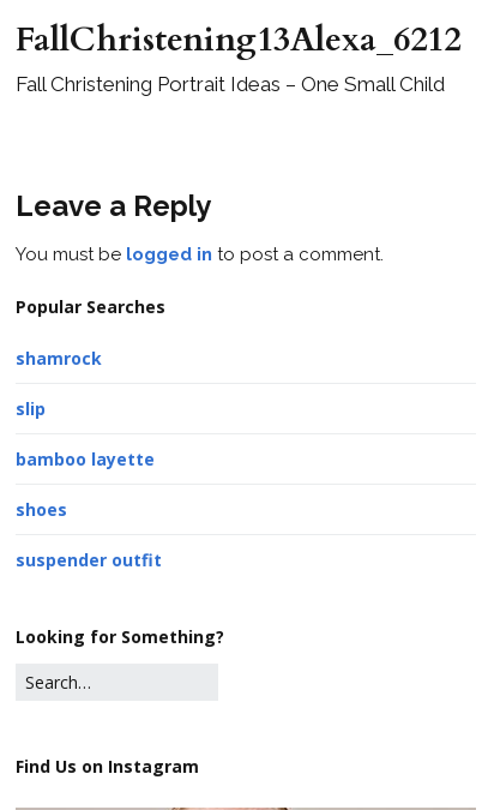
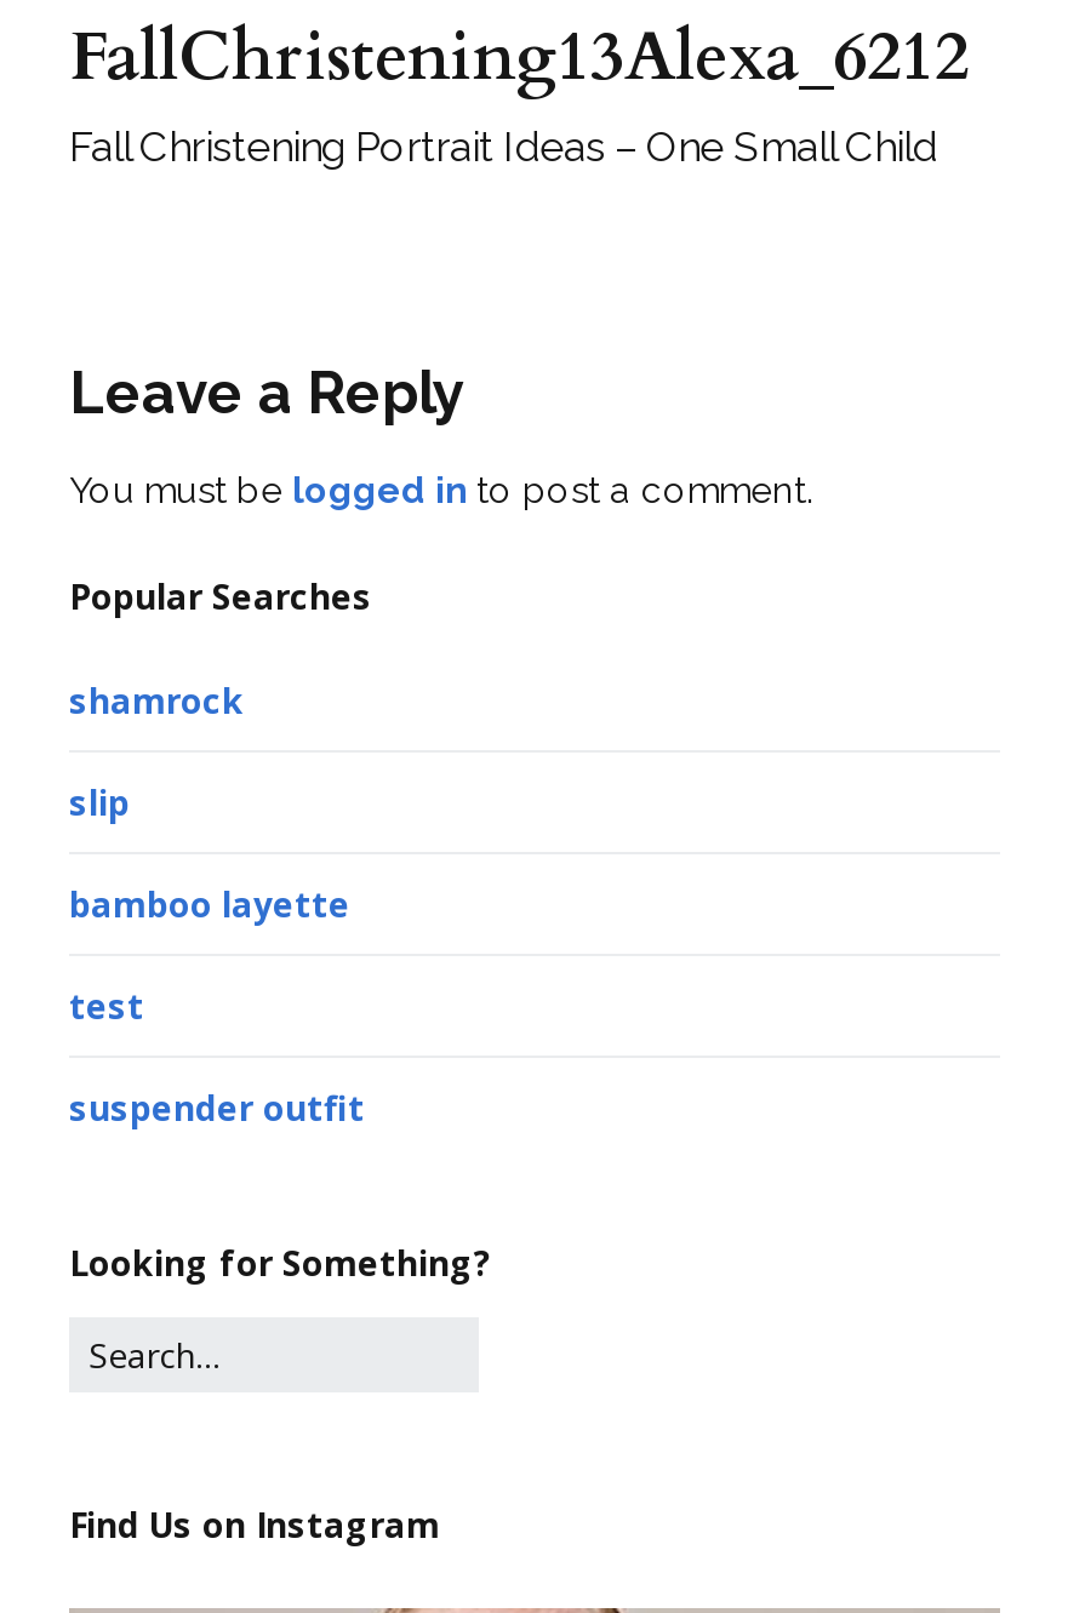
- shoes
+ test
